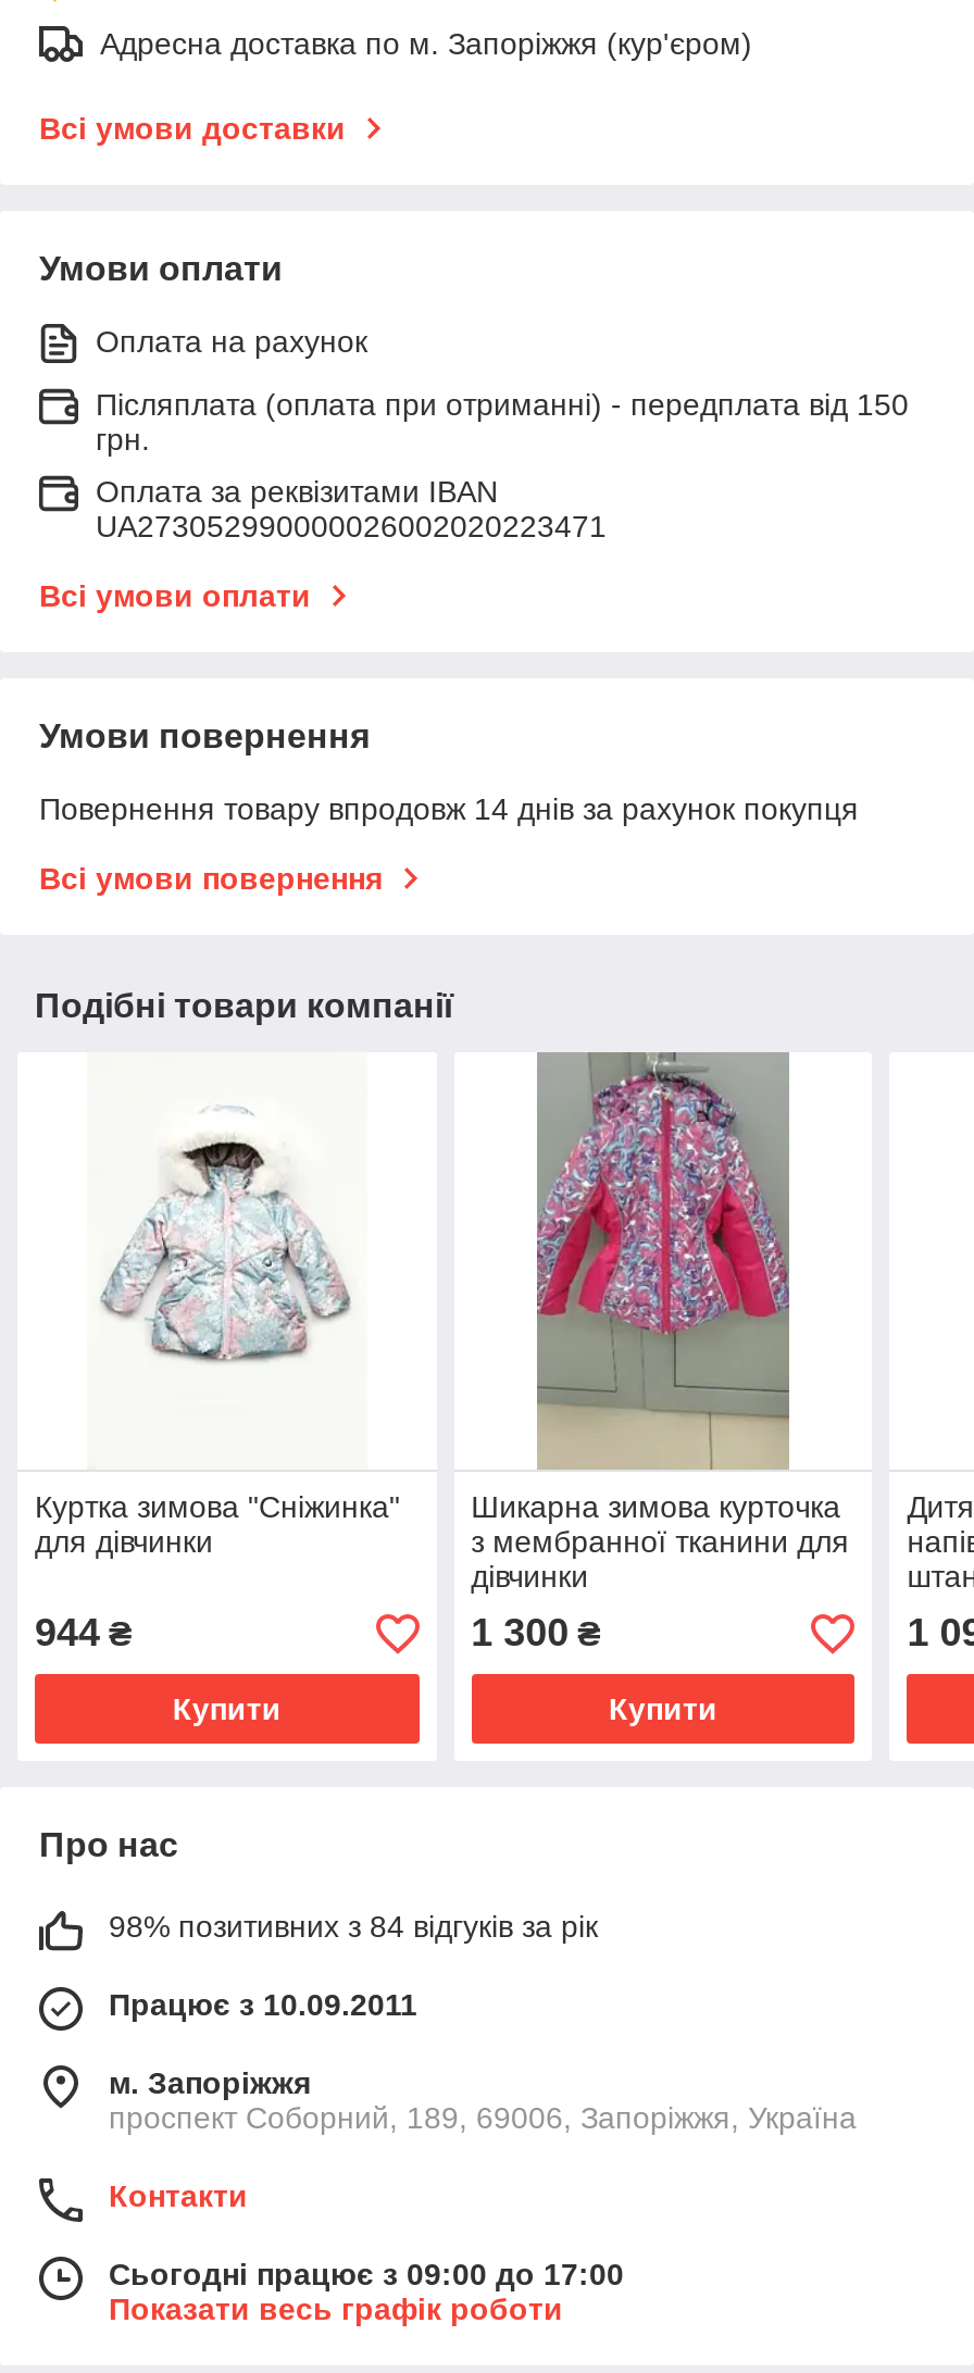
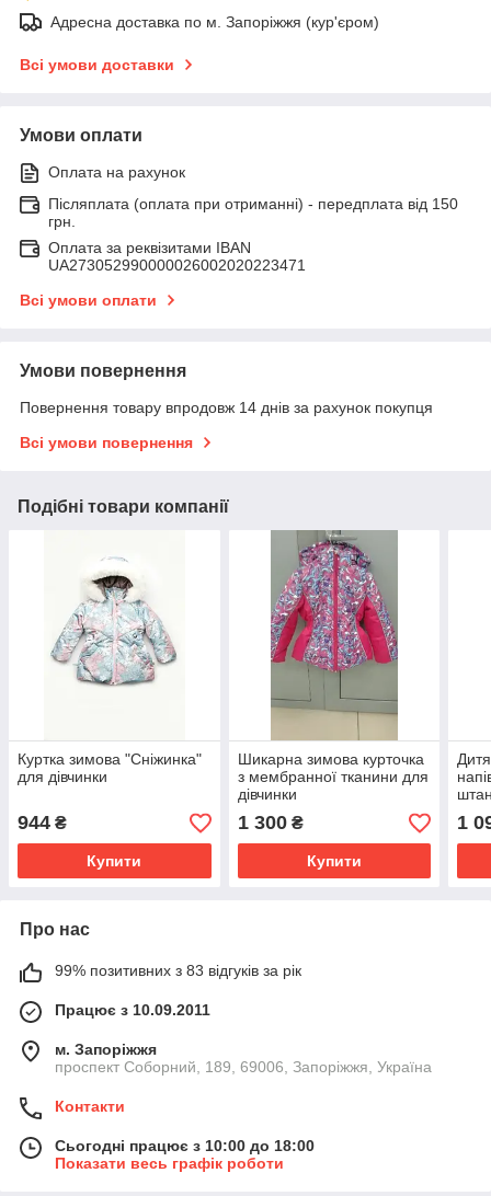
- 98% позитивних з 84 відгуків за рік
+ 99% позитивних з 83 відгуків за рік

- Сьогодні працює з 09:00 до 17:00
+ Сьогодні працює з 10:00 до 18:00
